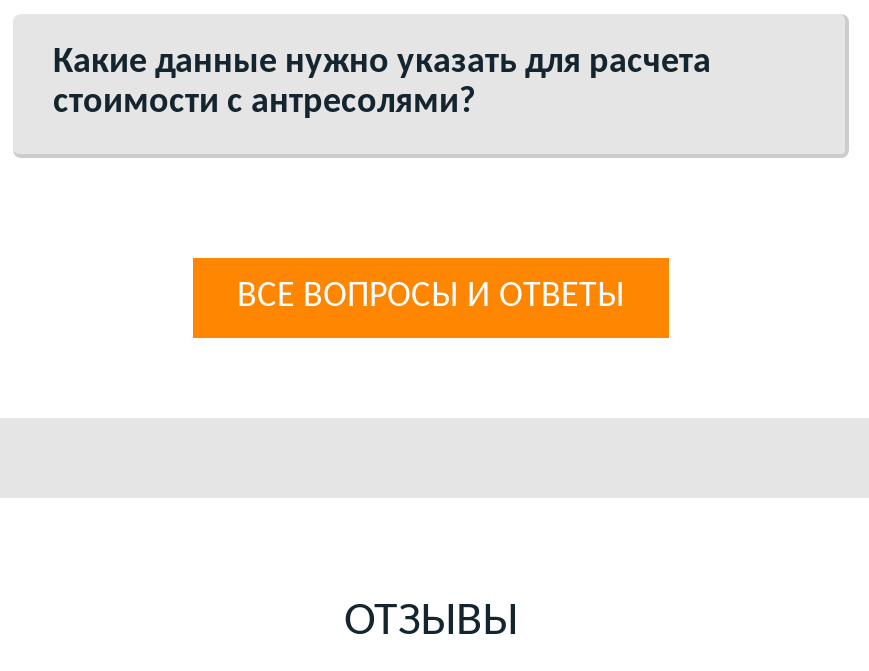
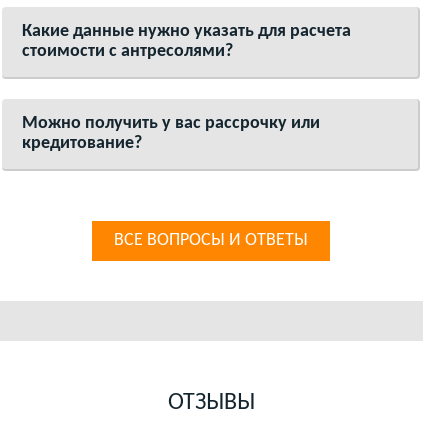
+ Можно получить у вас рассрочку или
+ кредитование?
